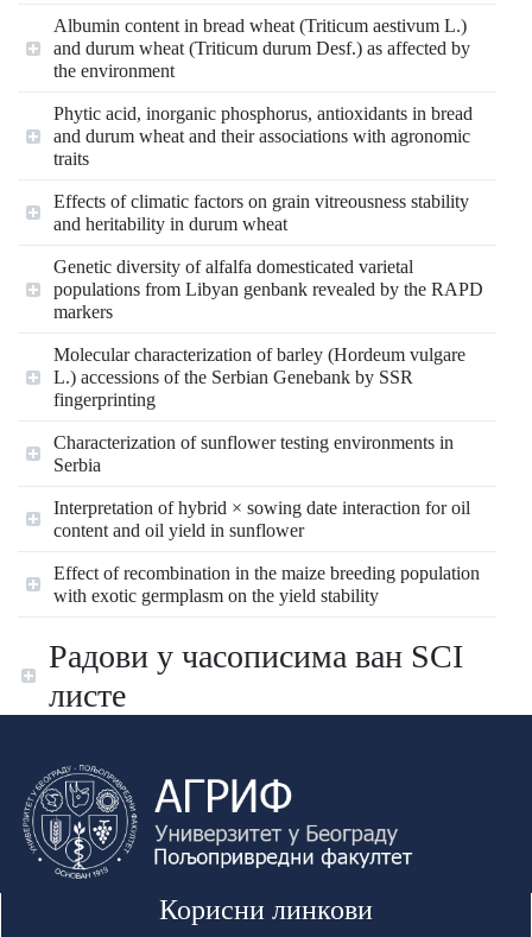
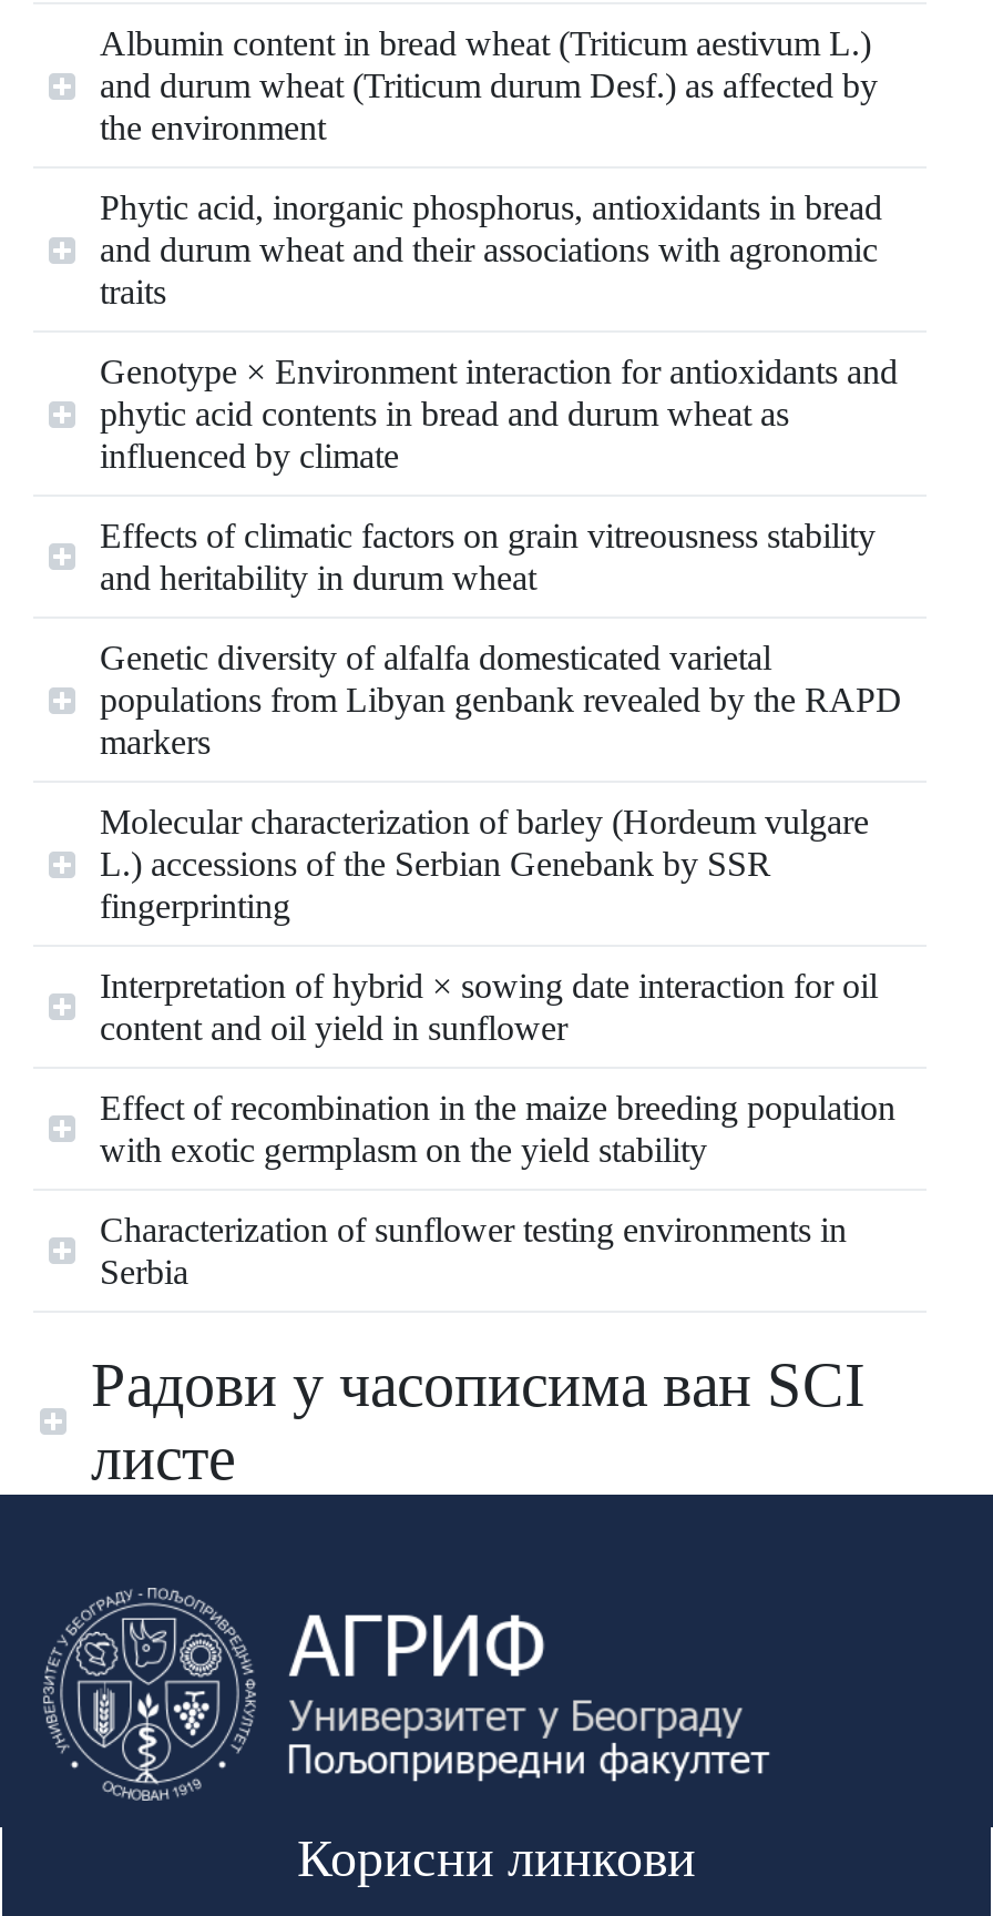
+ Genotype × Environment interaction for antioxidants and
+ phytic acid contents in bread and durum wheat as
+ influenced by climate

moved down: Characterization of sunflower testing environments in | Serbia
